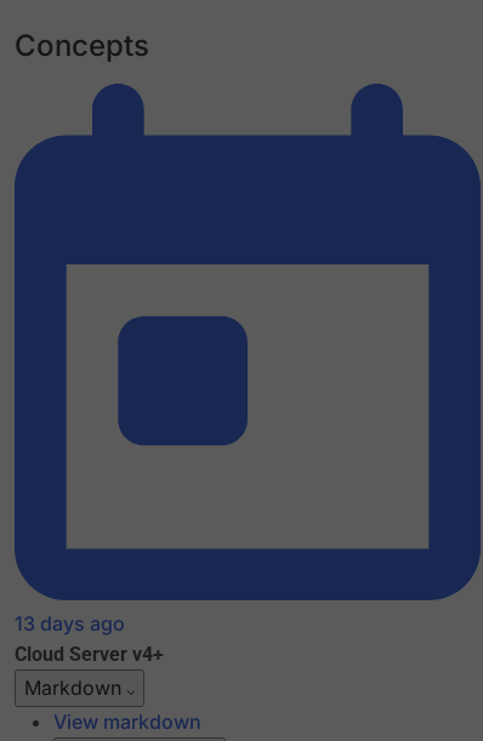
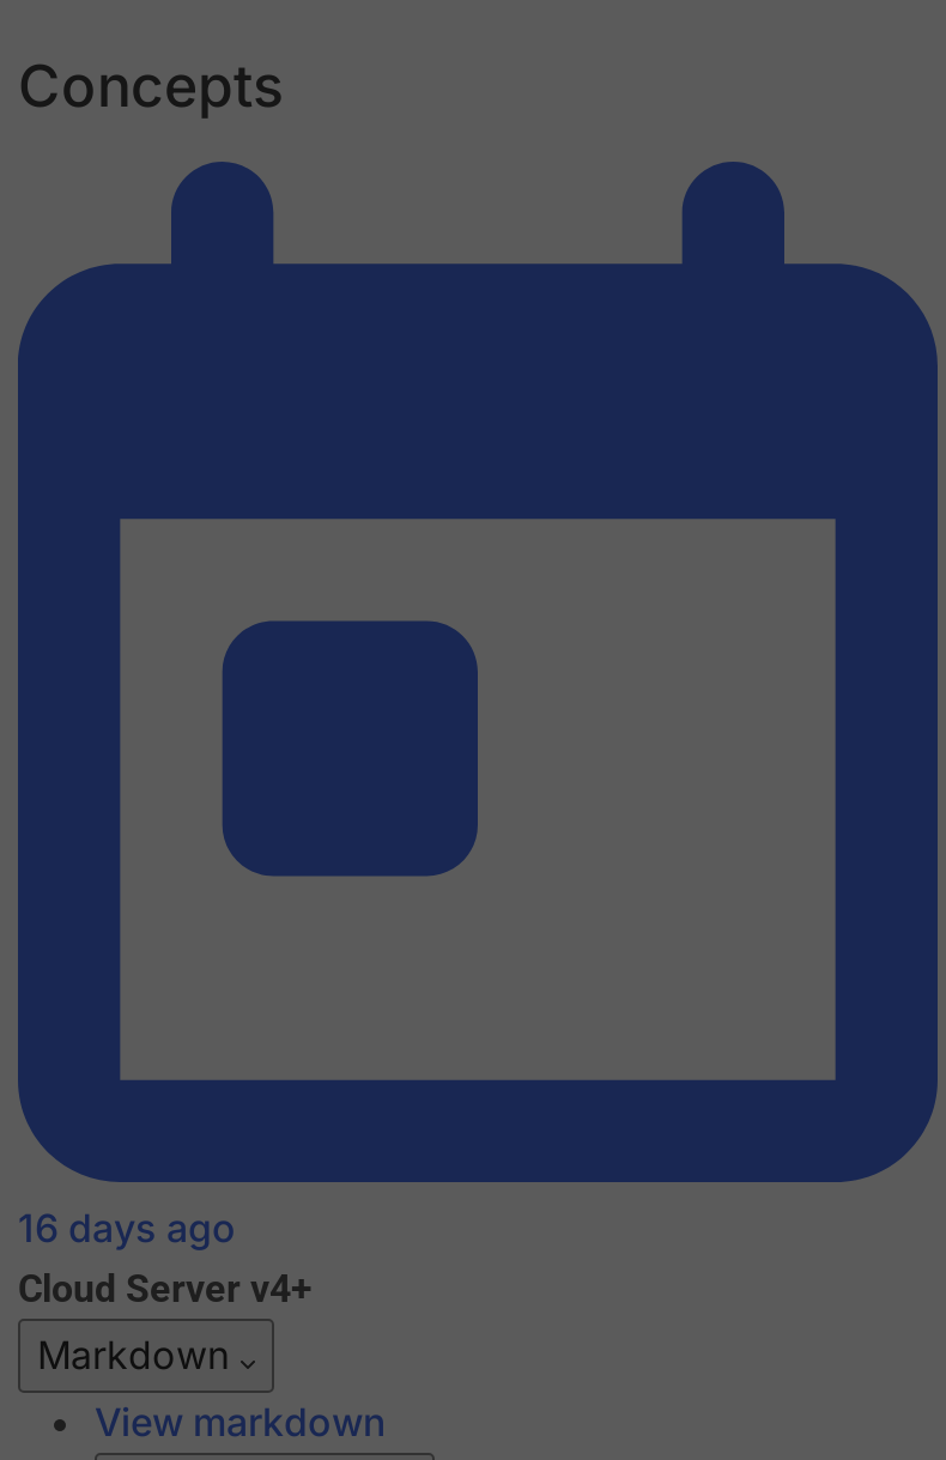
- 13 days ago
+ 16 days ago
